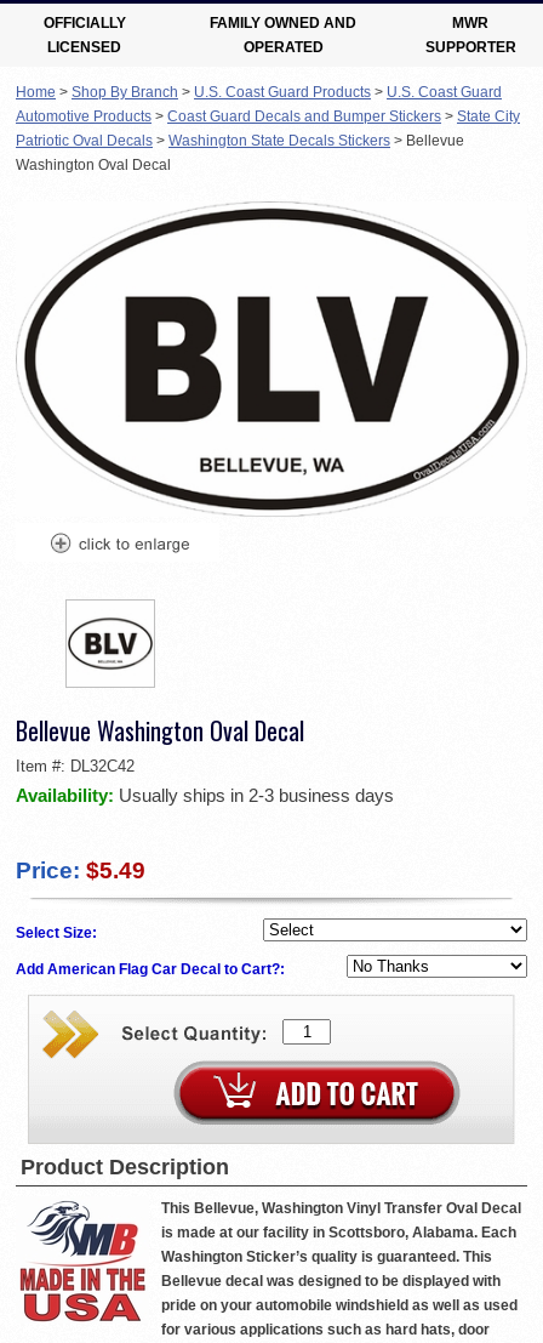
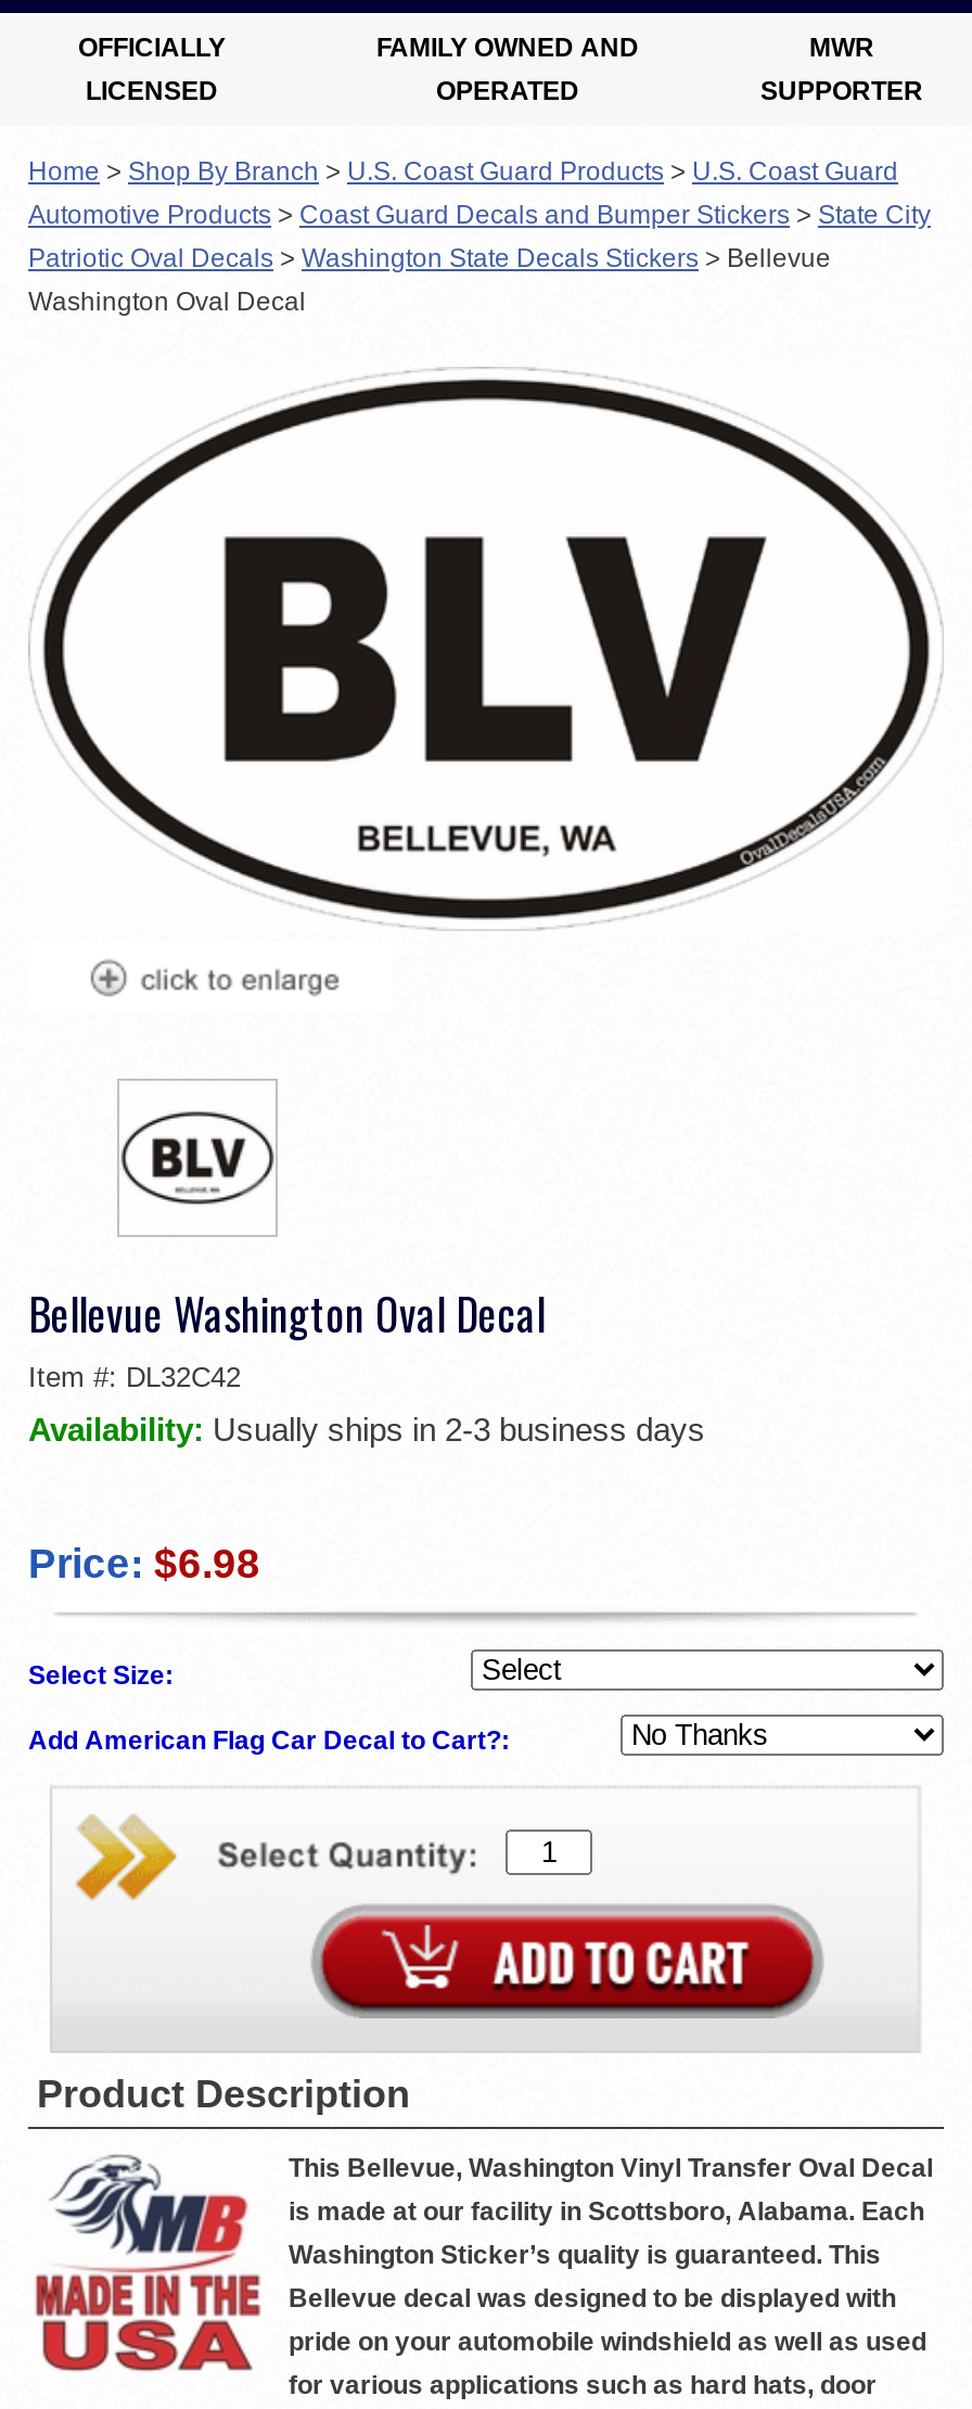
- Price: $5.49
+ Price: $6.98
